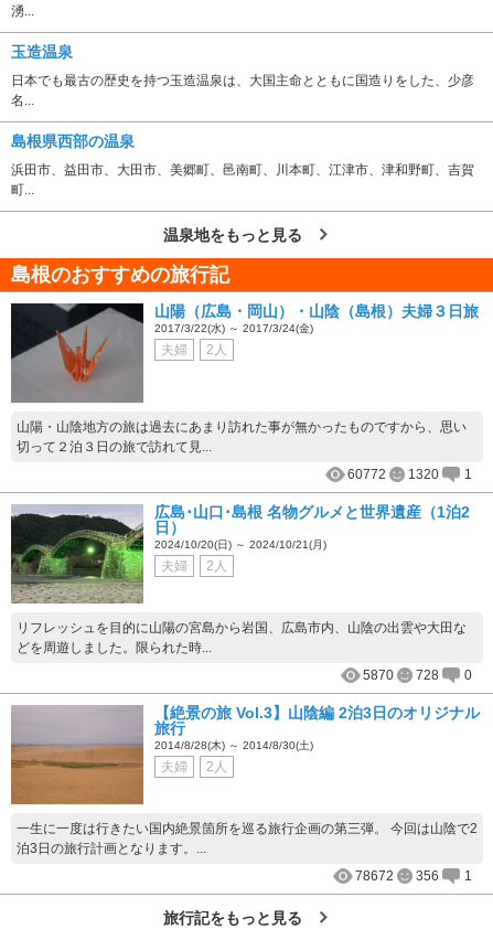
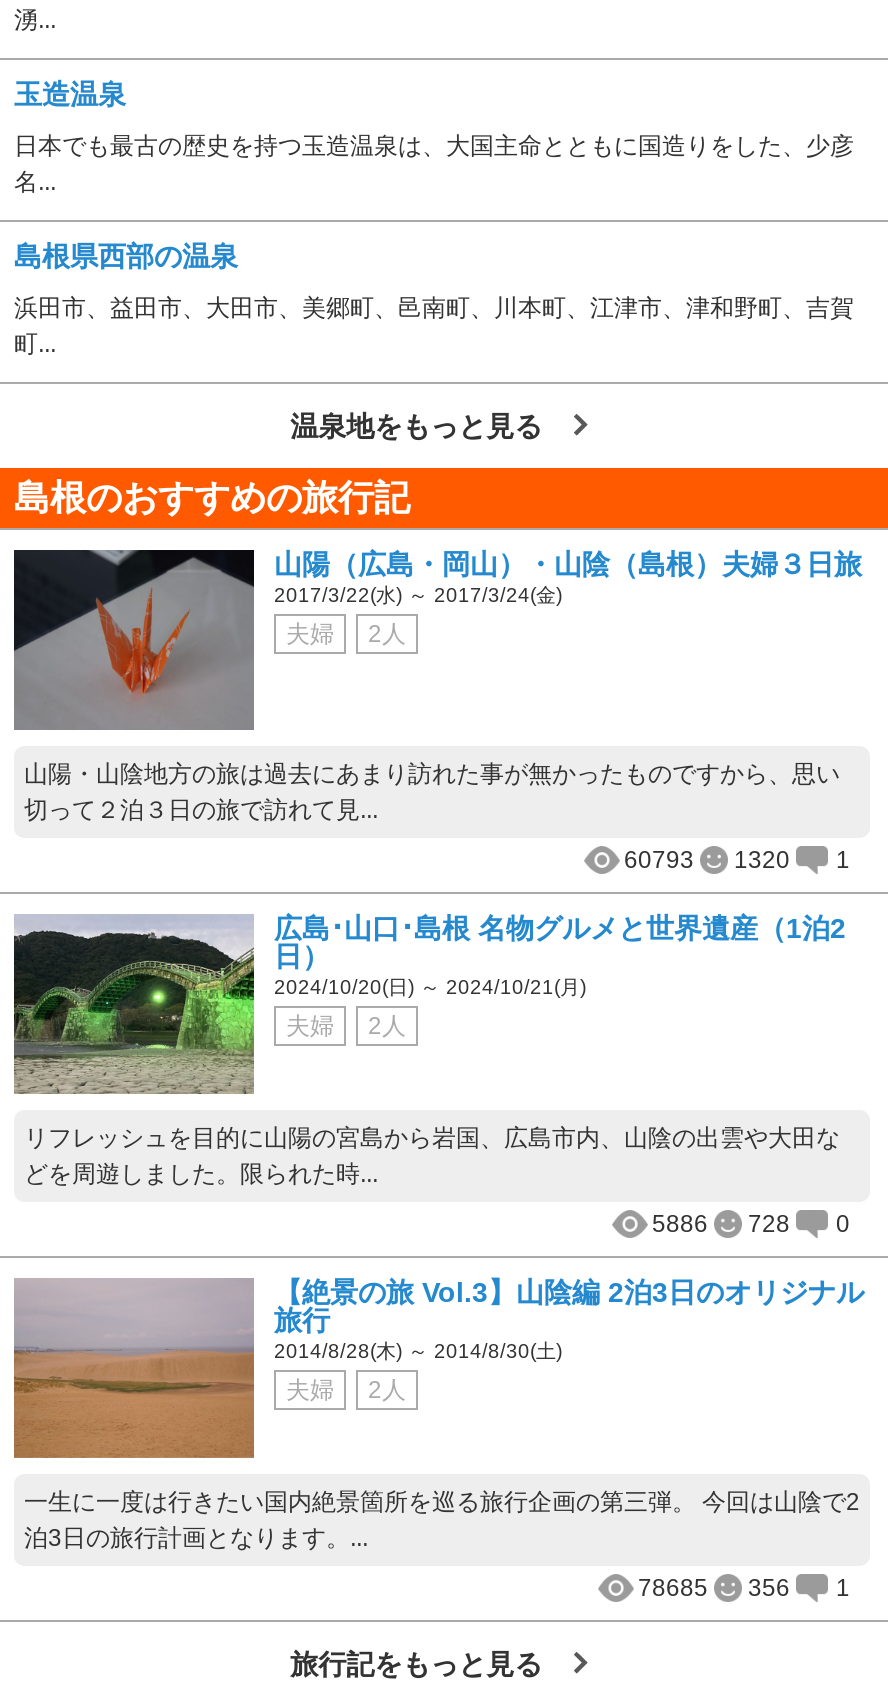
- 60772 1320 1
+ 60793 1320 1

- 5870 728 0
+ 5886 728 0

- 78672 356 1
+ 78685 356 1
